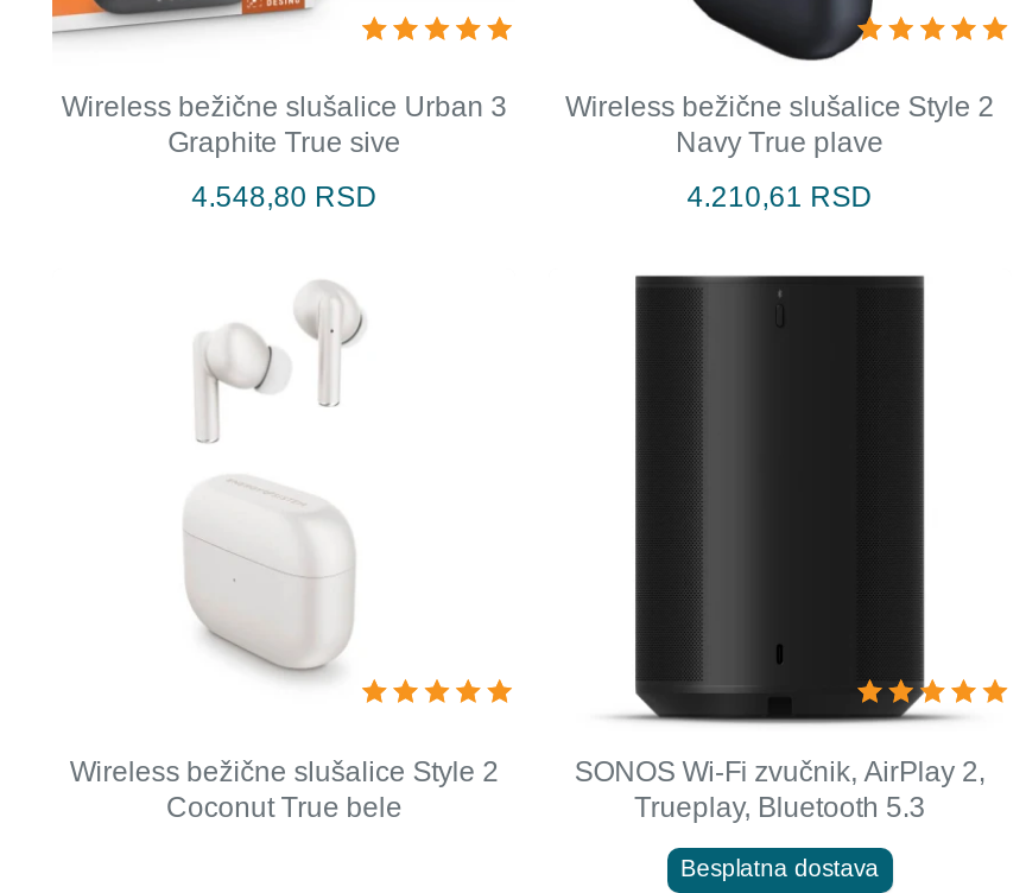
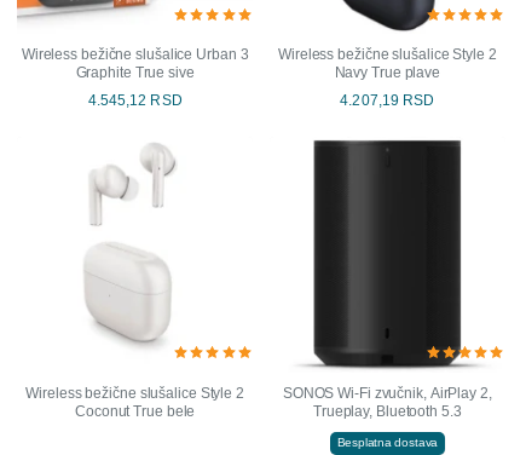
- 4.548,80 RSD
+ 4.545,12 RSD

- 4.210,61 RSD
+ 4.207,19 RSD
